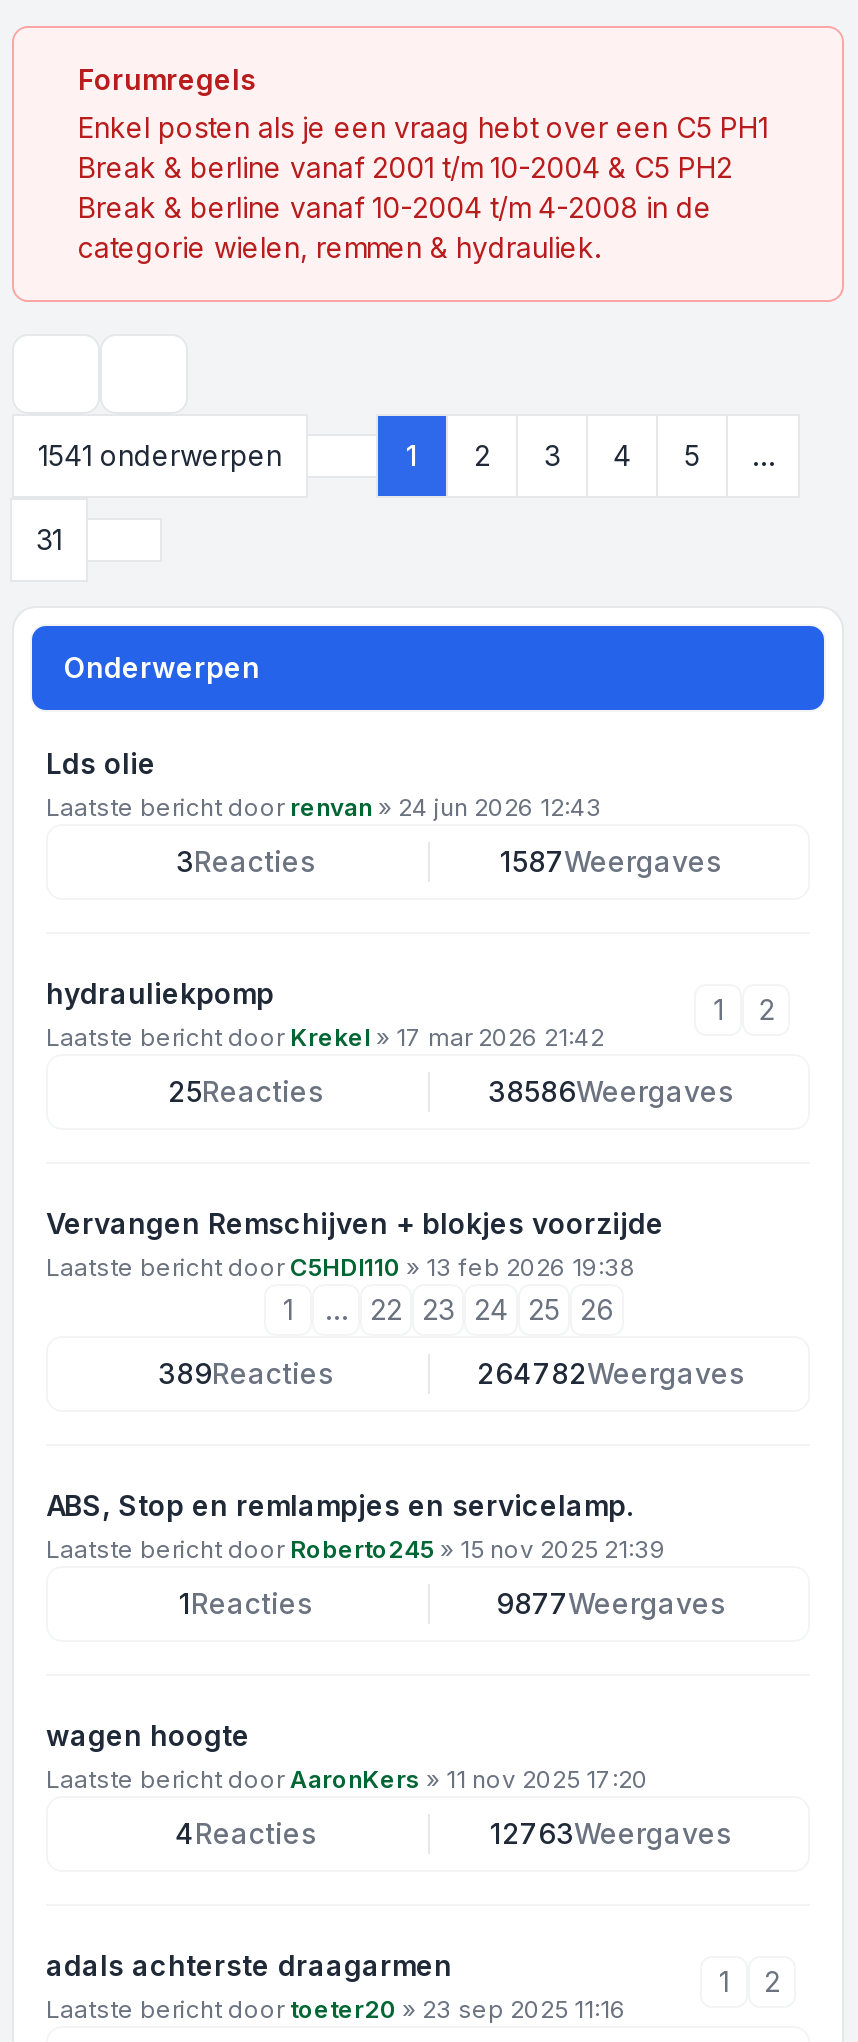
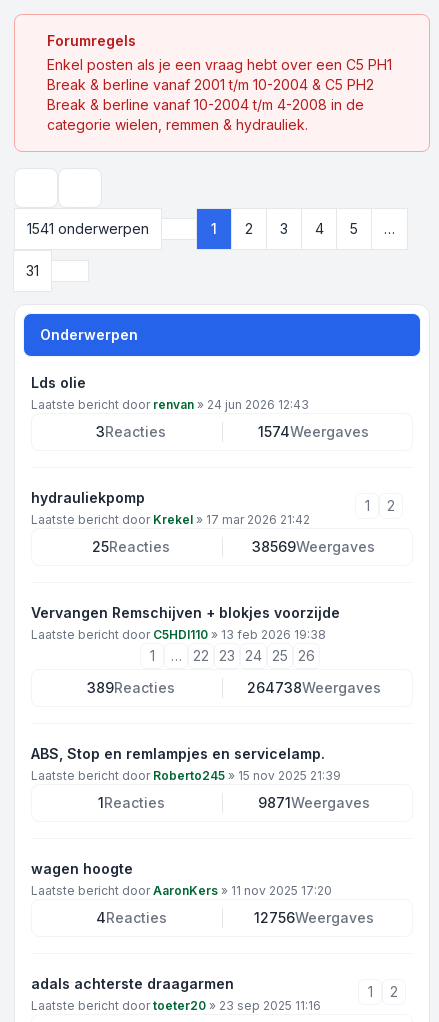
- 1587Weergaves
+ 1574Weergaves

- 38586Weergaves
+ 38569Weergaves

- 264782Weergaves
+ 264738Weergaves

- 9877Weergaves
+ 9871Weergaves

- 12763Weergaves
+ 12756Weergaves
